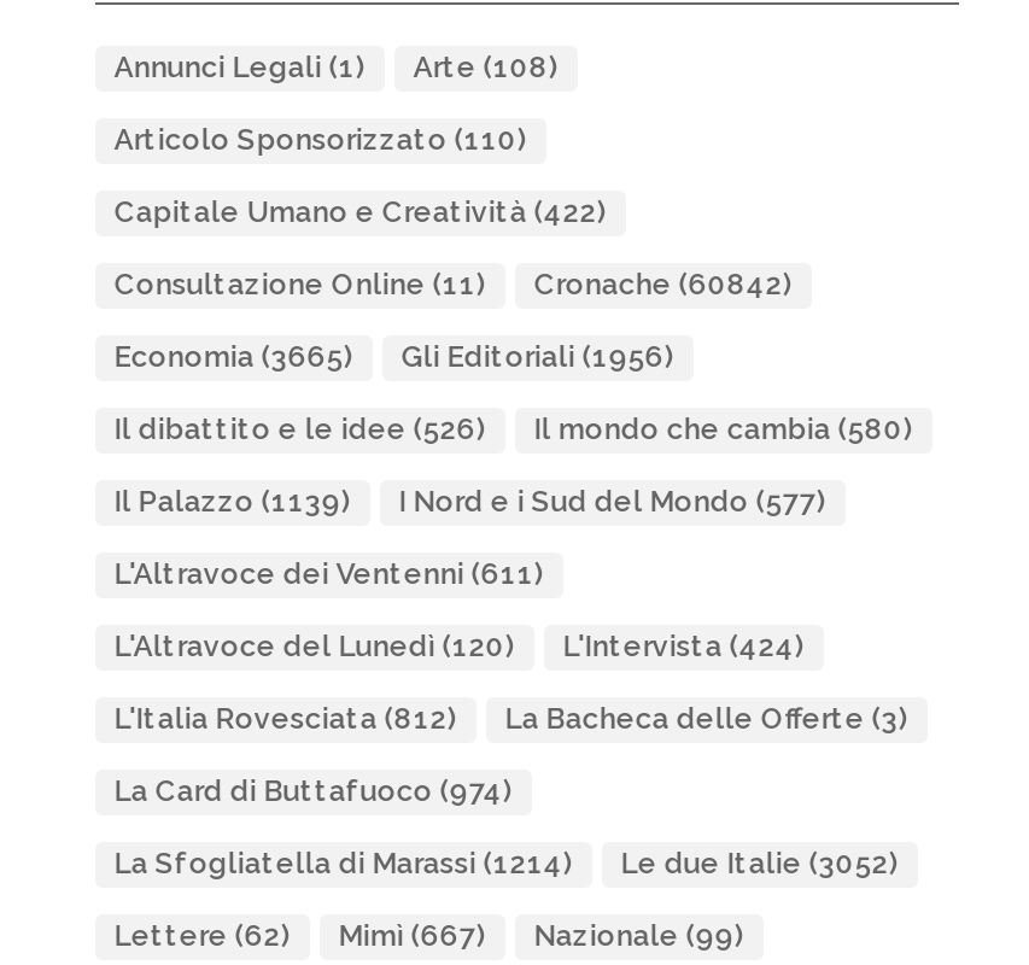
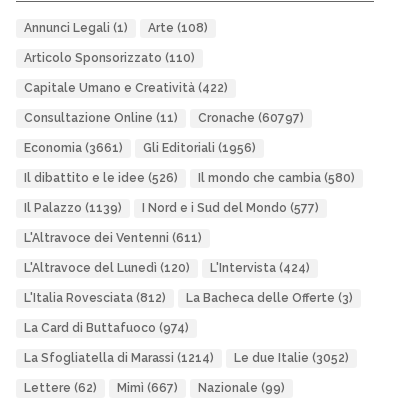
- Consultazione Online (11) Cronache (60842)
+ Consultazione Online (11) Cronache (60797)

- Economia (3665) Gli Editoriali (1956)
+ Economia (3661) Gli Editoriali (1956)
